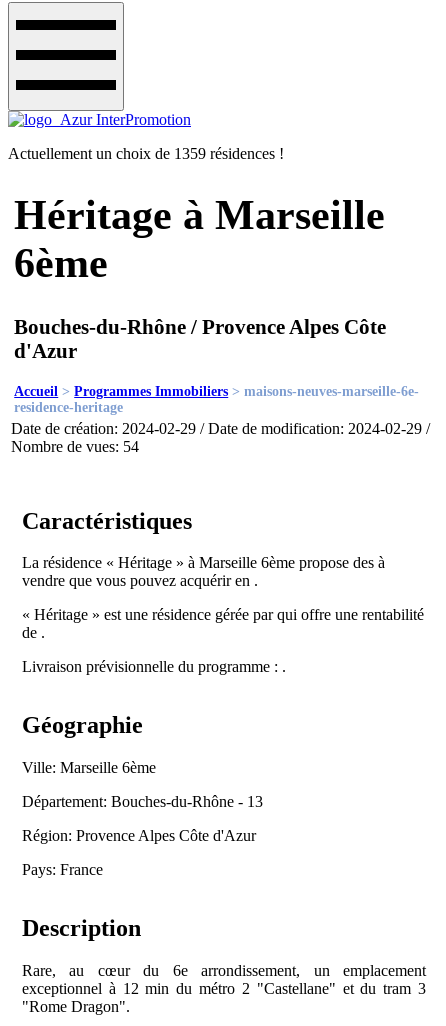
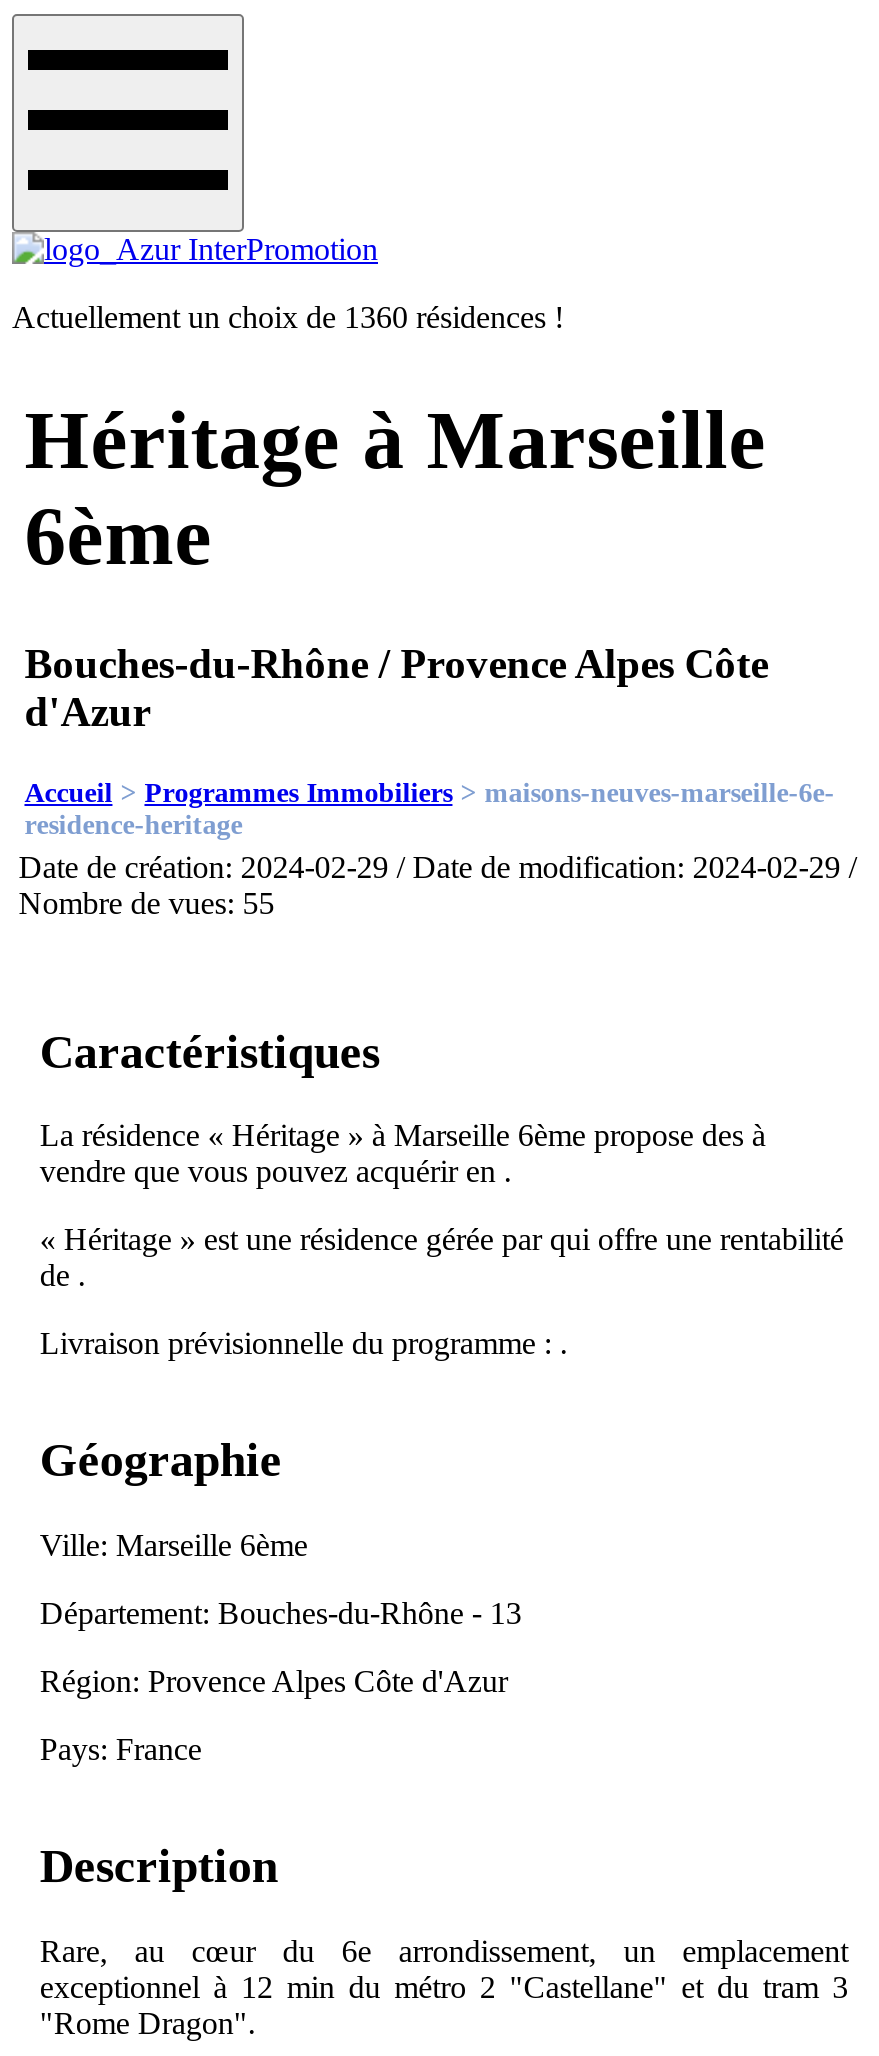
- Actuellement un choix de 1359 résidences !
+ Actuellement un choix de 1360 résidences !

- Nombre de vues: 54
+ Nombre de vues: 55
